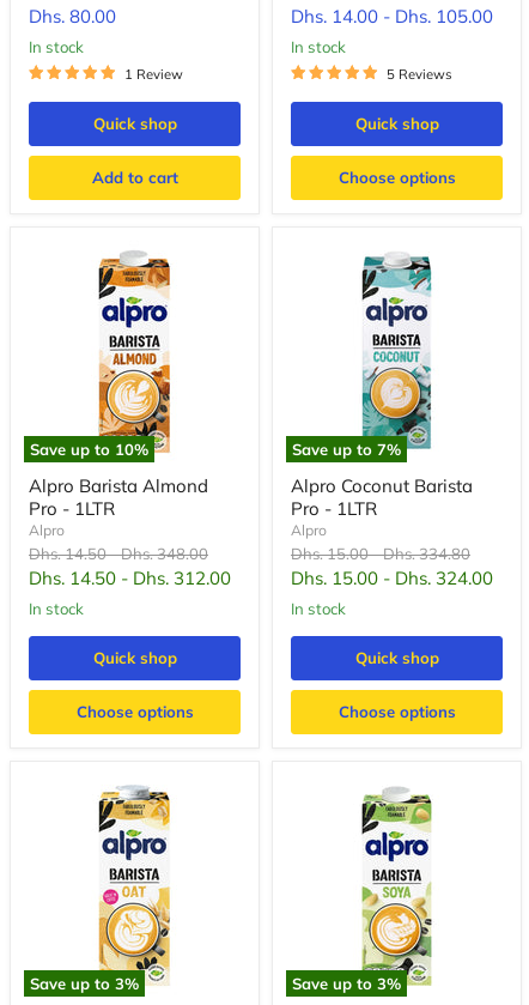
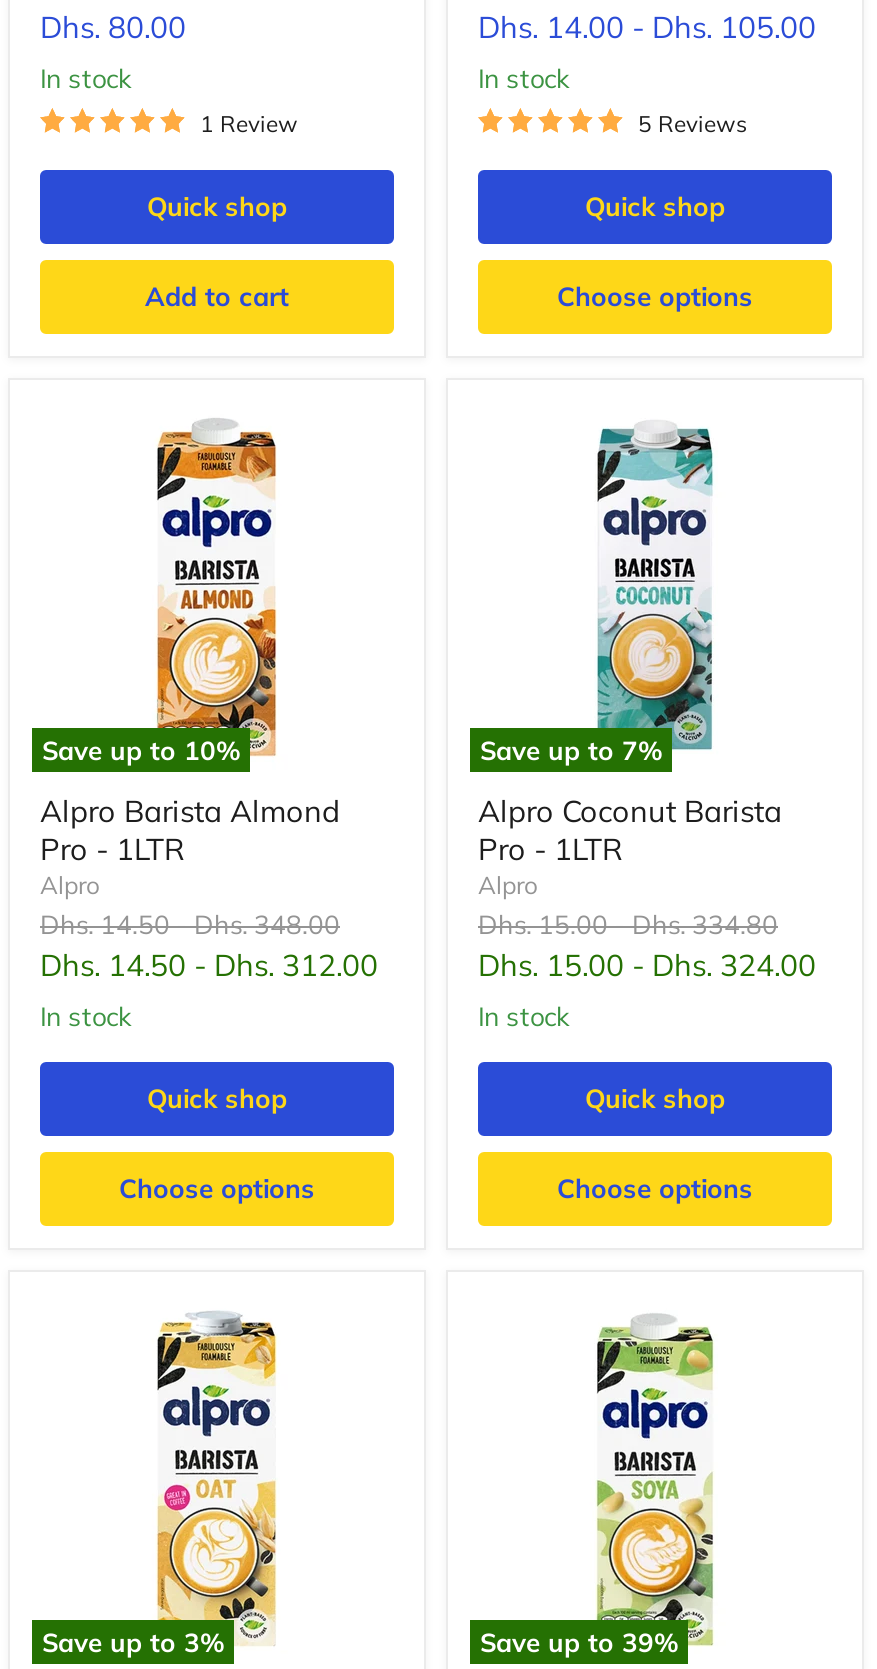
- Save up to 3%
+ Save up to 39%
